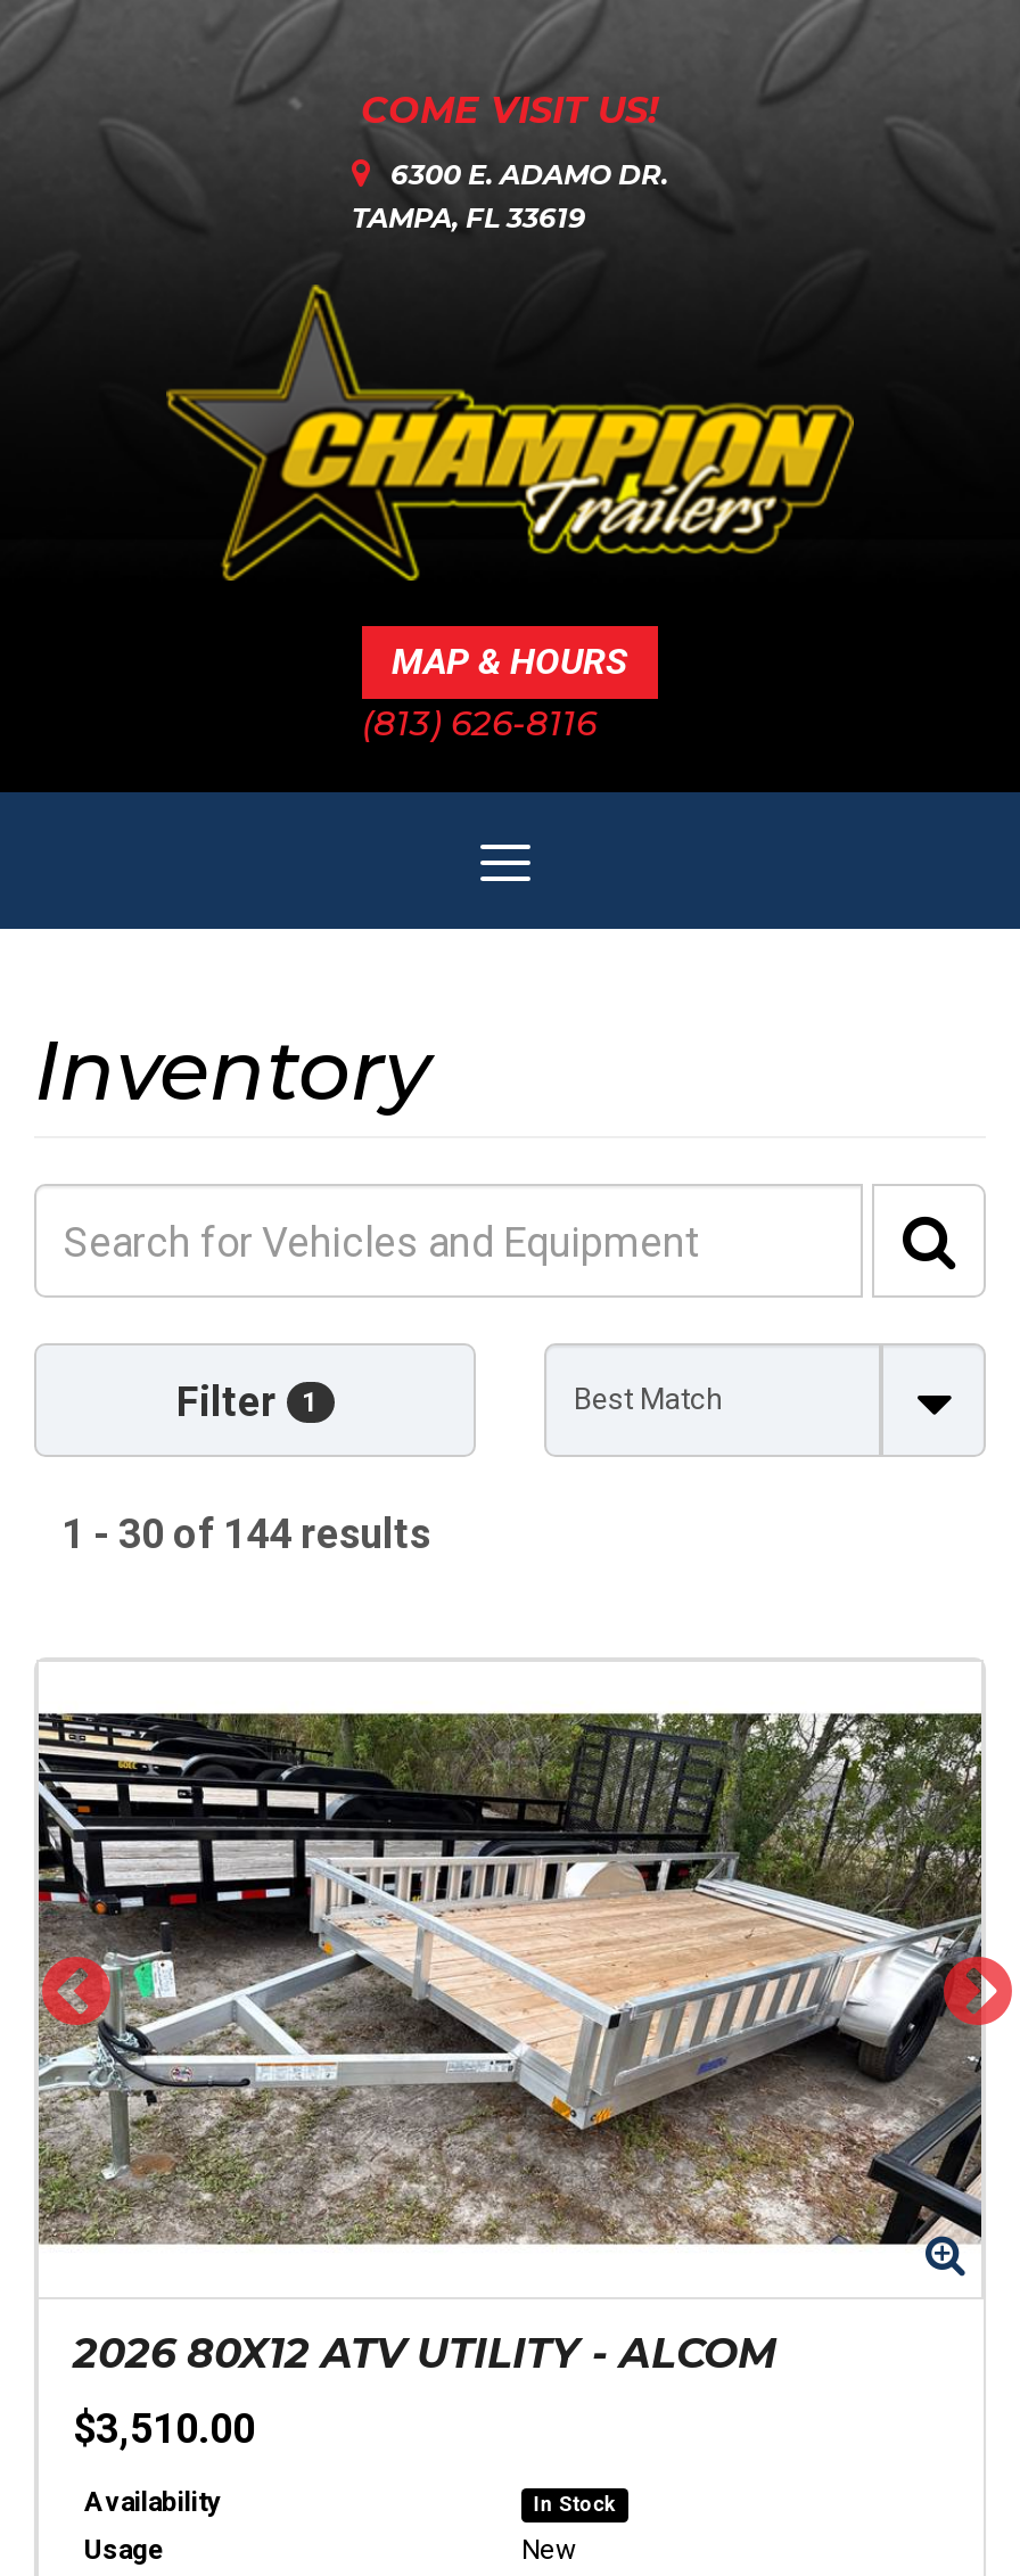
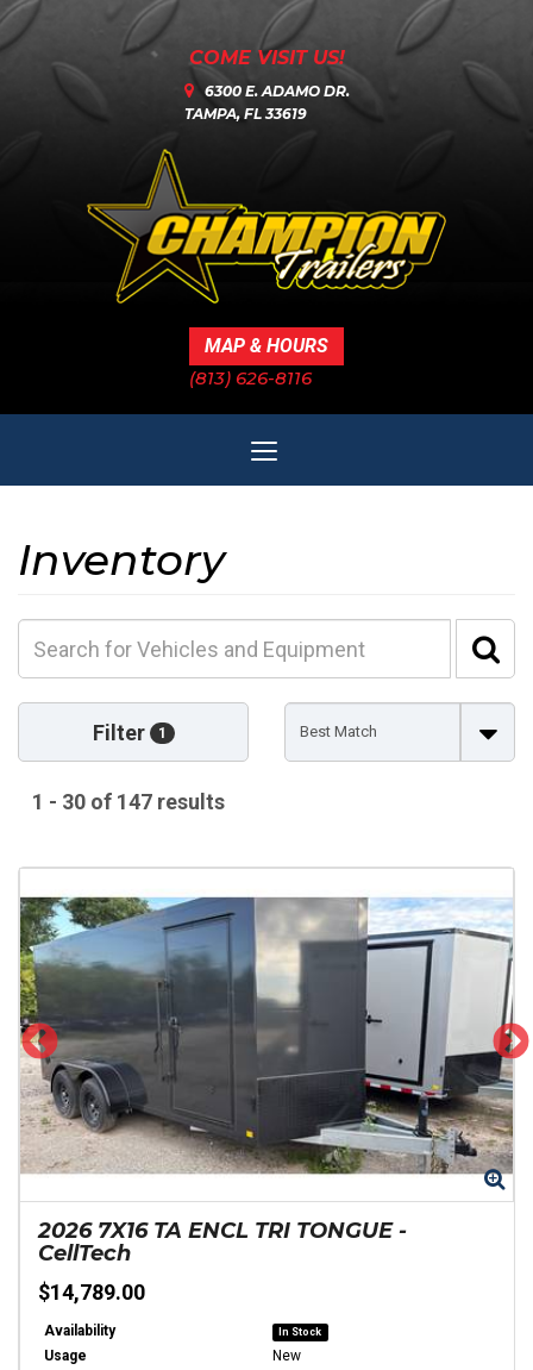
- 1 - 30 of 144 results
+ 1 - 30 of 147 results

- [image]
- 2026 80X12 ATV UTILITY - ALCOM
+ [image]
+ 2026 7X16 TA ENCL TRI TONGUE -
+ CellTech

- $3,510.00
+ $14,789.00
